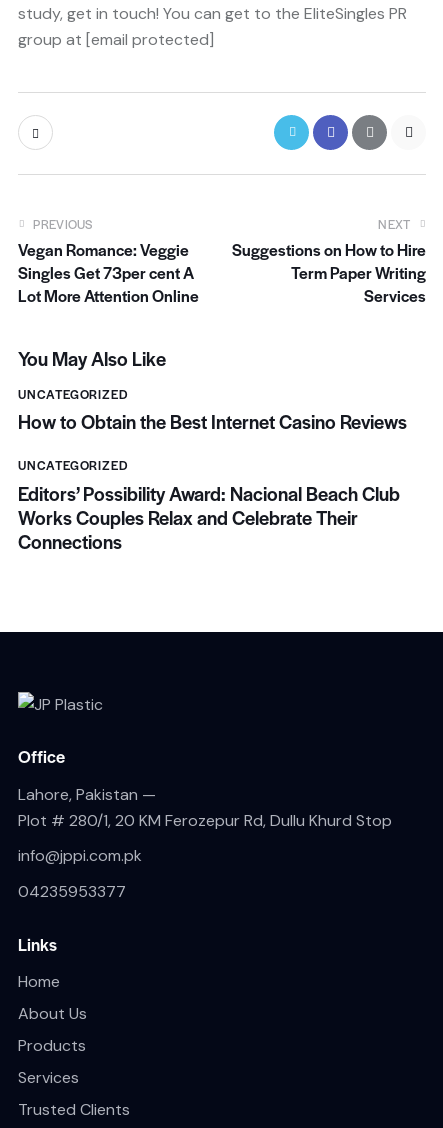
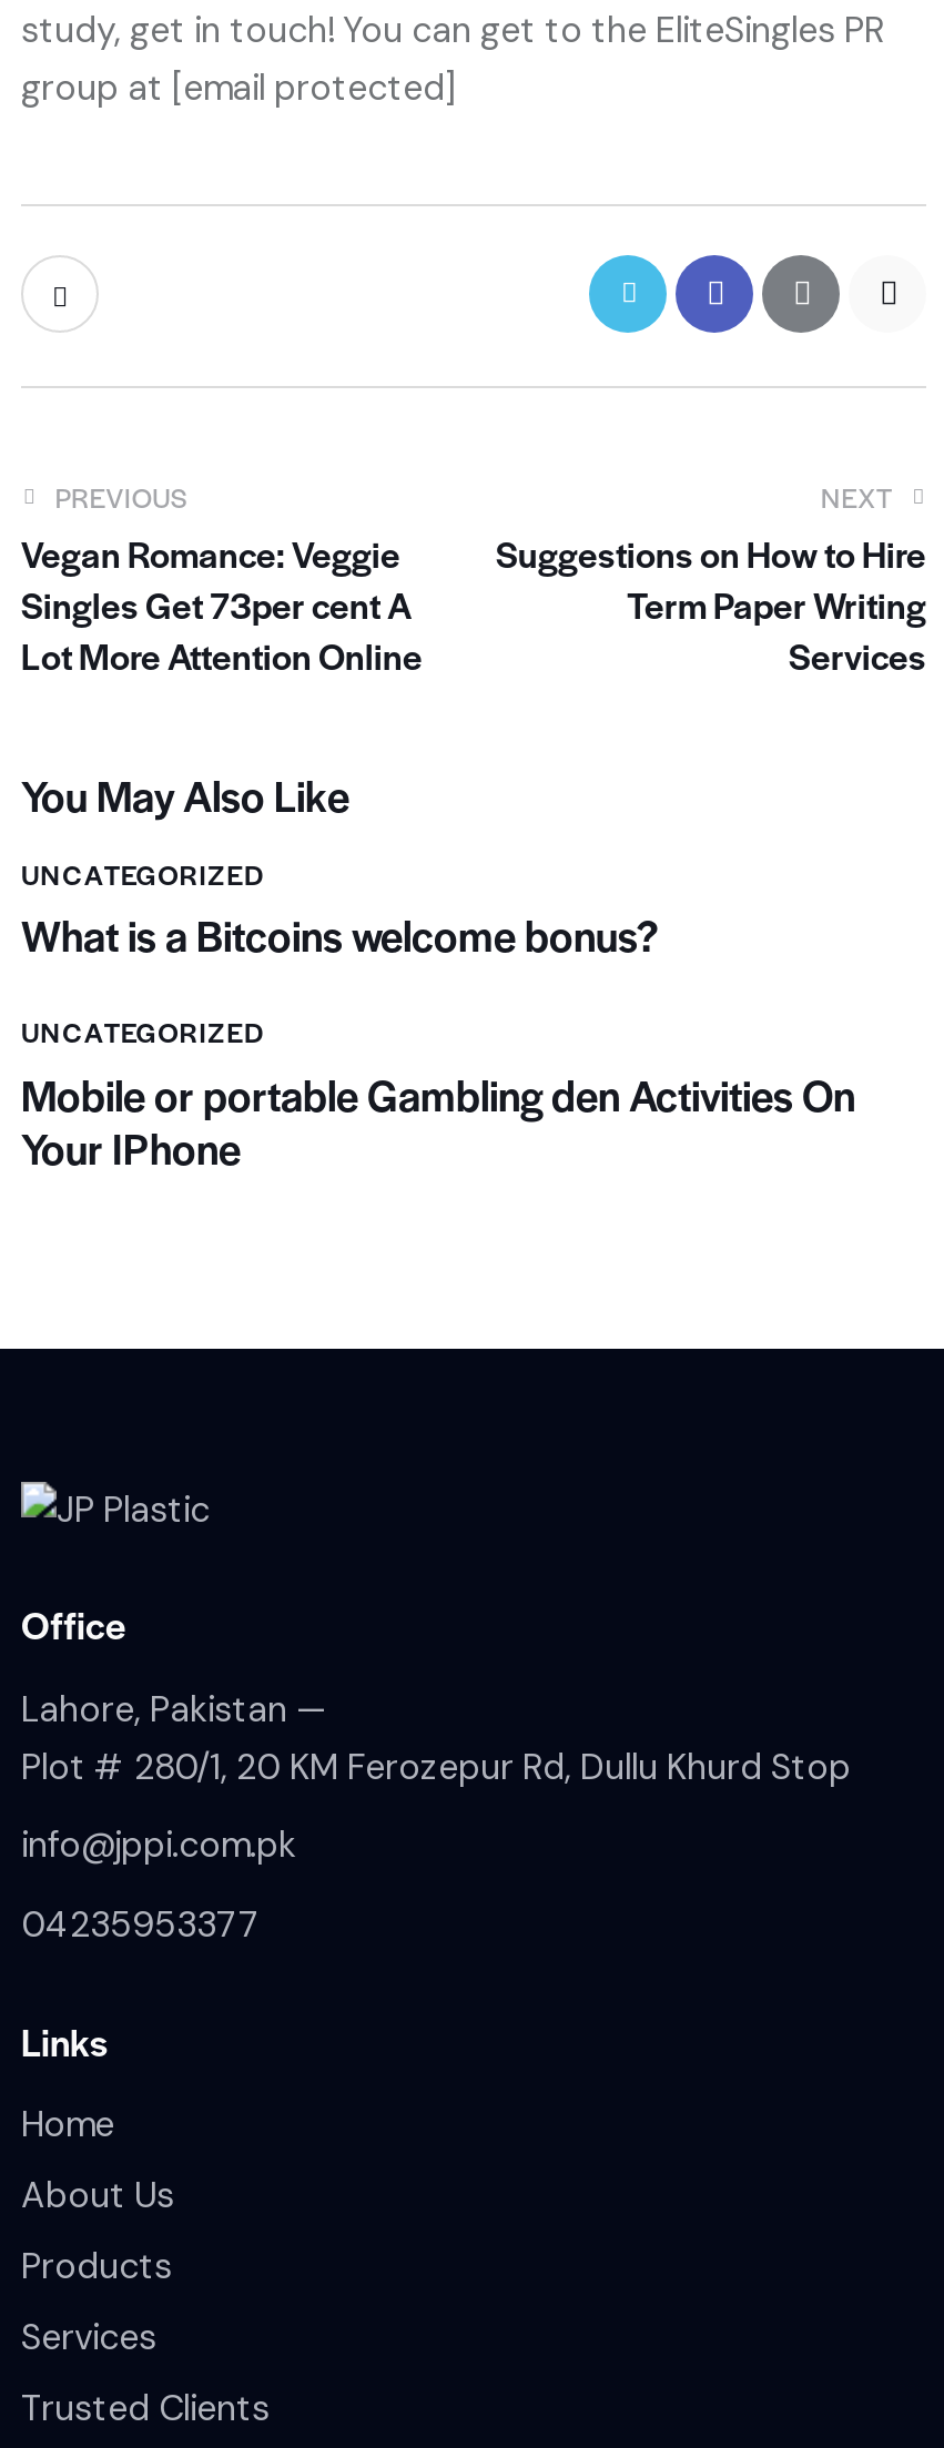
- How to Obtain the Best Internet Casino Reviews
+ What is a Bitcoins welcome bonus?

- Editors’ Possibility Award: Nacional Beach Club
- Works Couples Relax and Celebrate Their
- Connections
+ Mobile or portable Gambling den Activities On
+ Your IPhone
